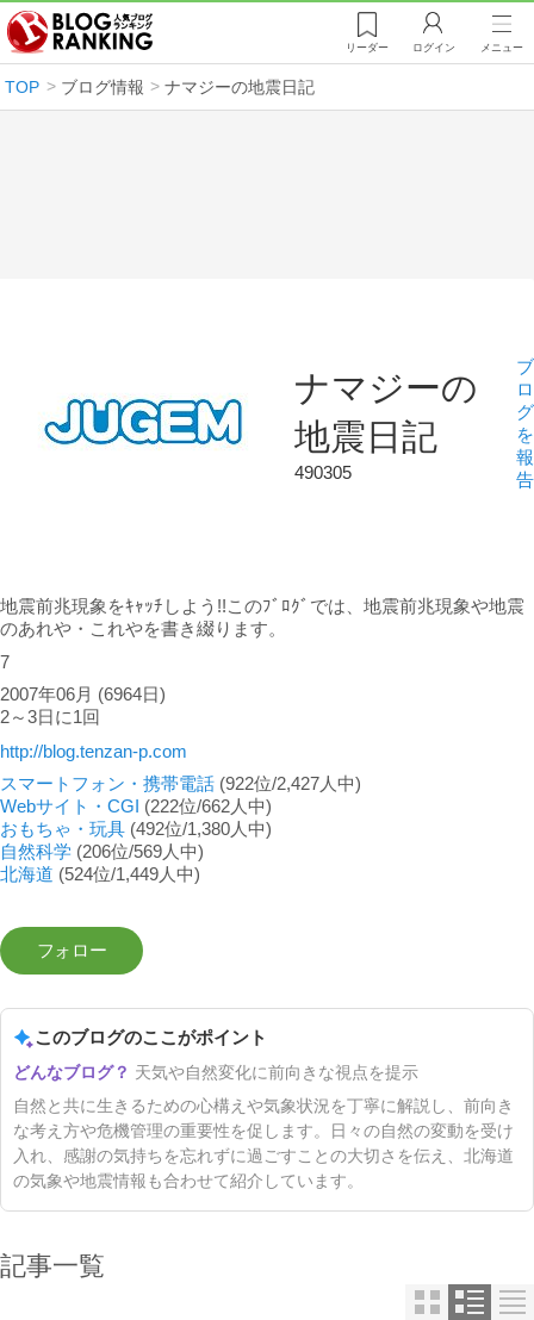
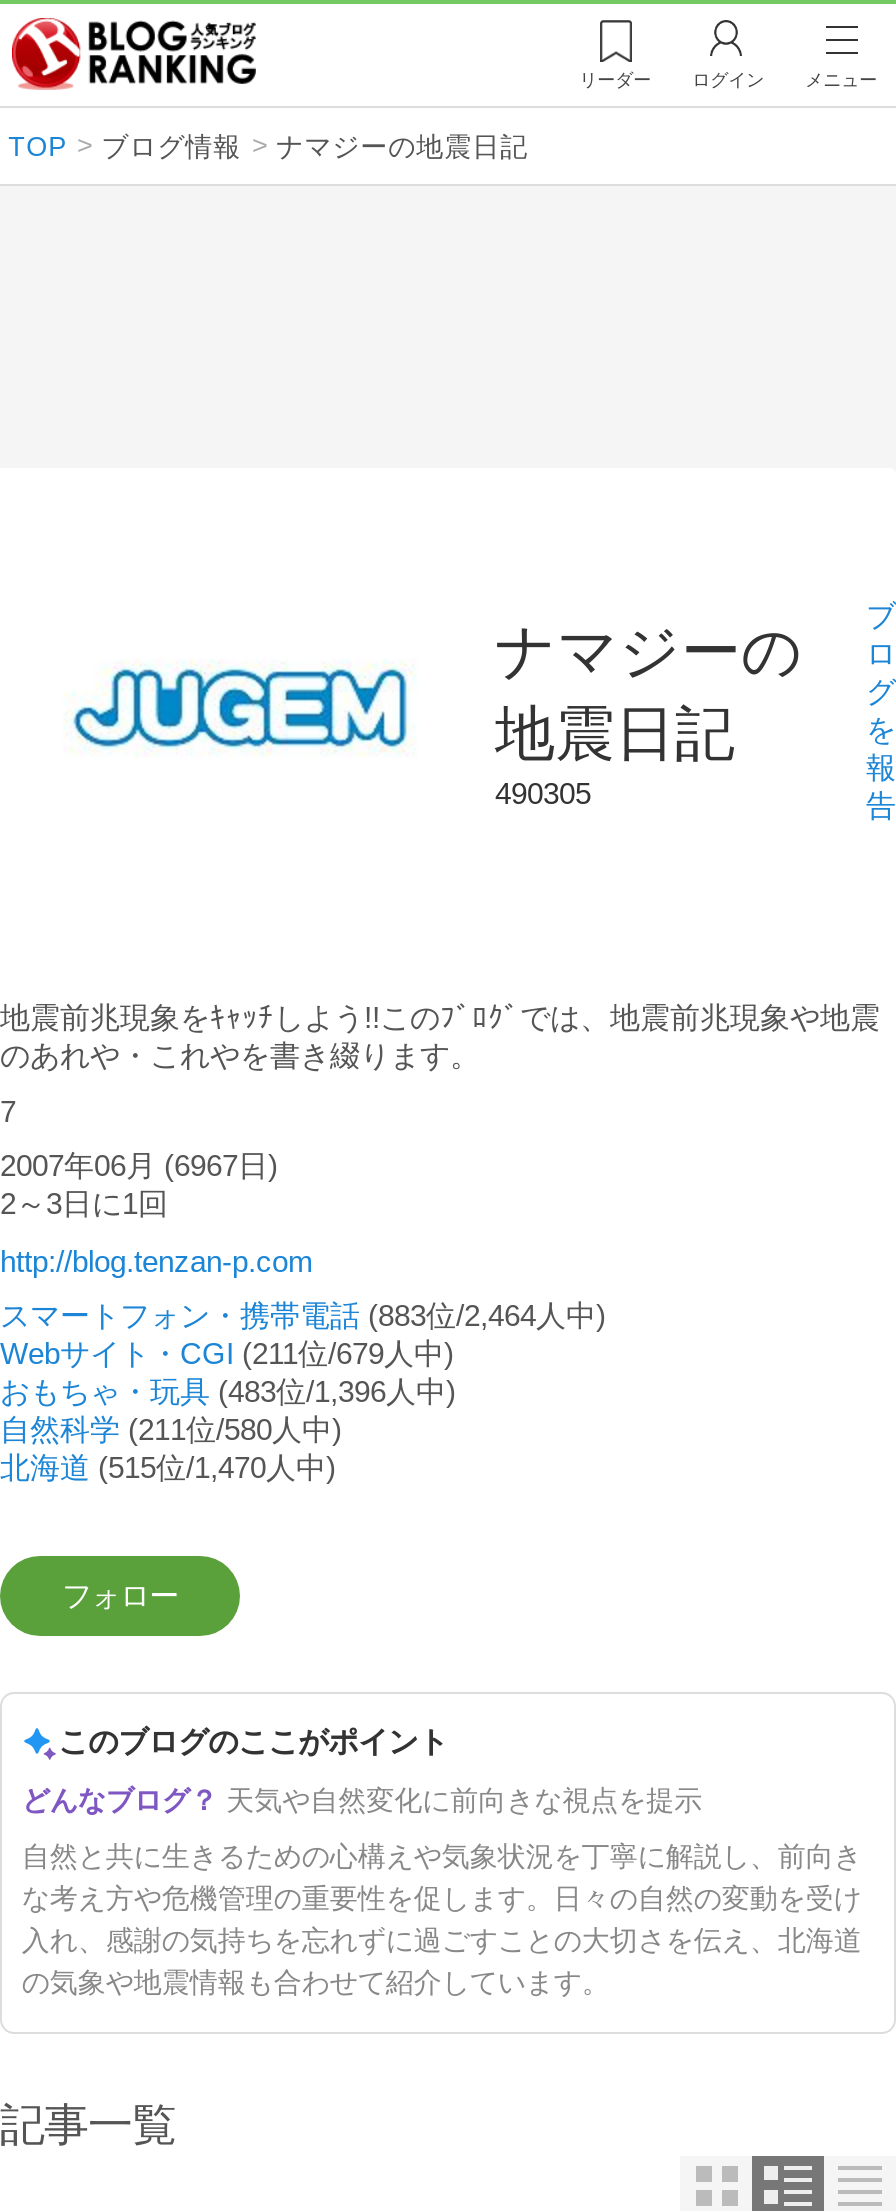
- 2007年06月 (6964日)
+ 2007年06月 (6967日)

- スマートフォン・携帯電話 (922位/2,427人中)
+ スマートフォン・携帯電話 (883位/2,464人中)

- Webサイト・CGI (222位/662人中)
+ Webサイト・CGI (211位/679人中)

- おもちゃ・玩具 (492位/1,380人中)
+ おもちゃ・玩具 (483位/1,396人中)

- 自然科学 (206位/569人中)
+ 自然科学 (211位/580人中)

- 北海道 (524位/1,449人中)
+ 北海道 (515位/1,470人中)
